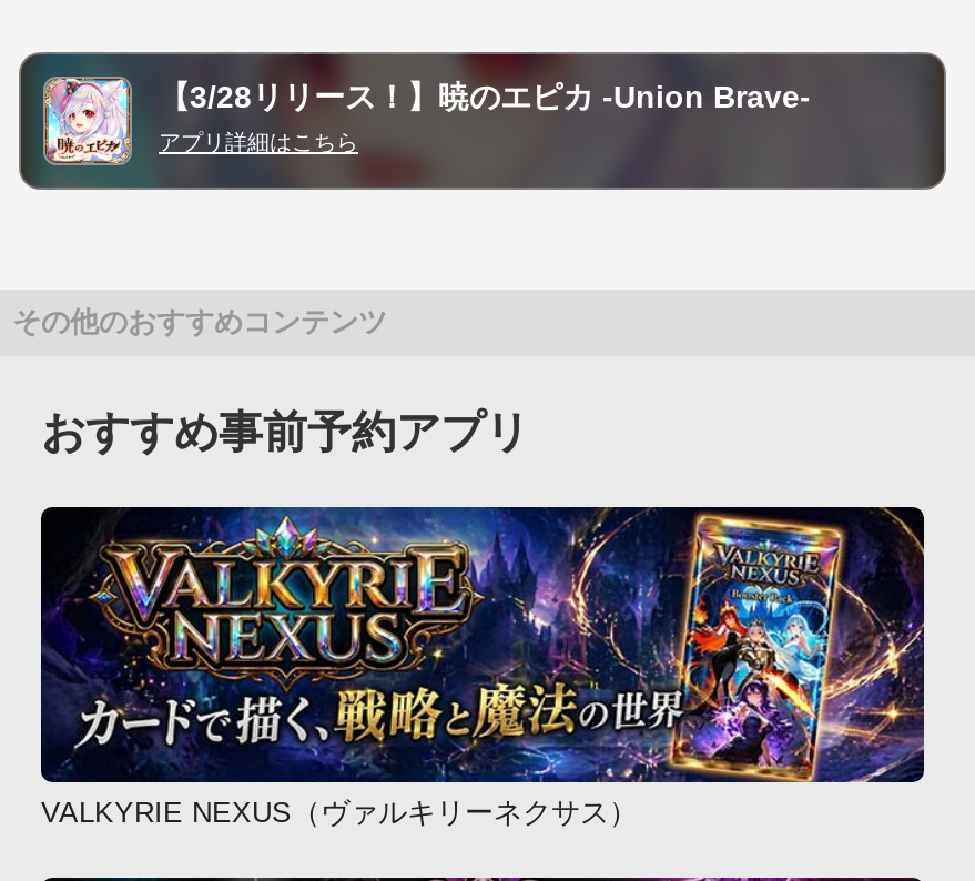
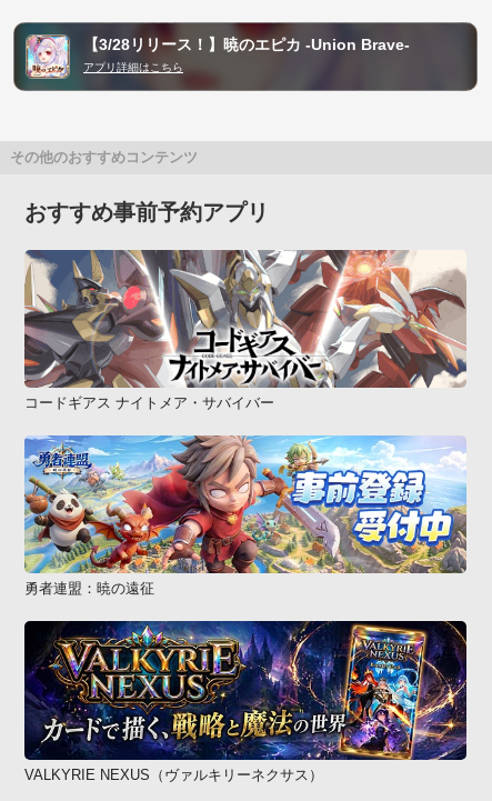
+ [image]
+ コードギアス ナイトメア・サバイバー

+ [image]
+ 勇者連盟：暁の遠征
